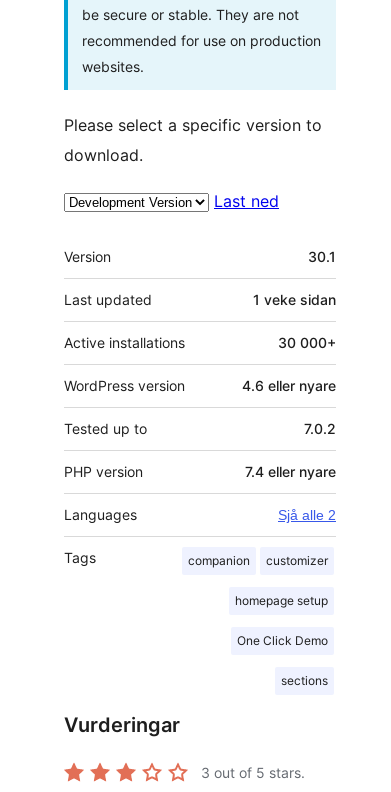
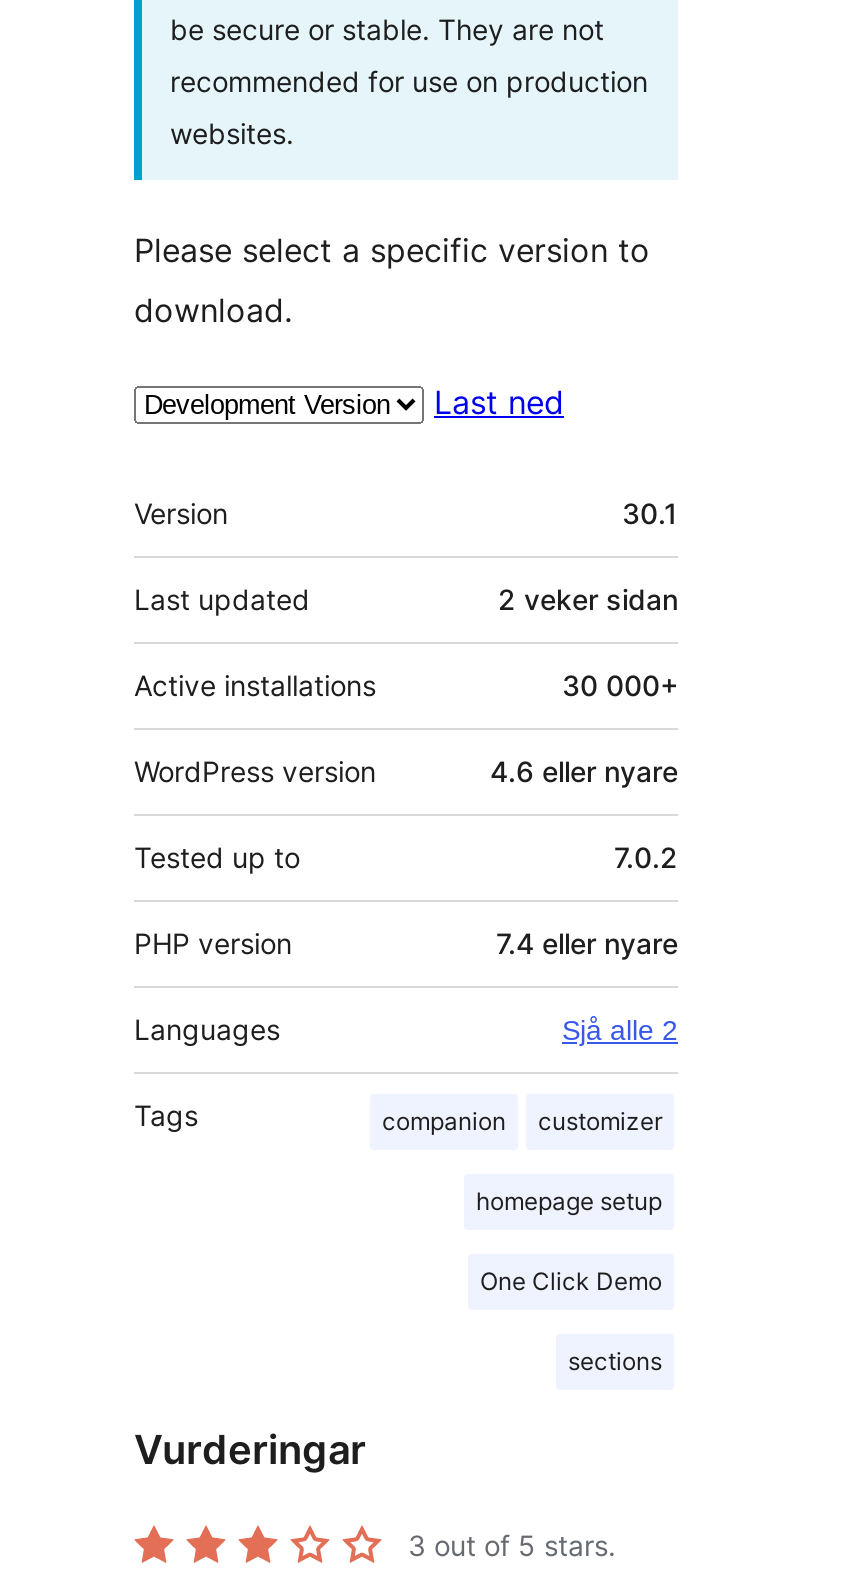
- 1 veke sidan
+ 2 veker sidan
